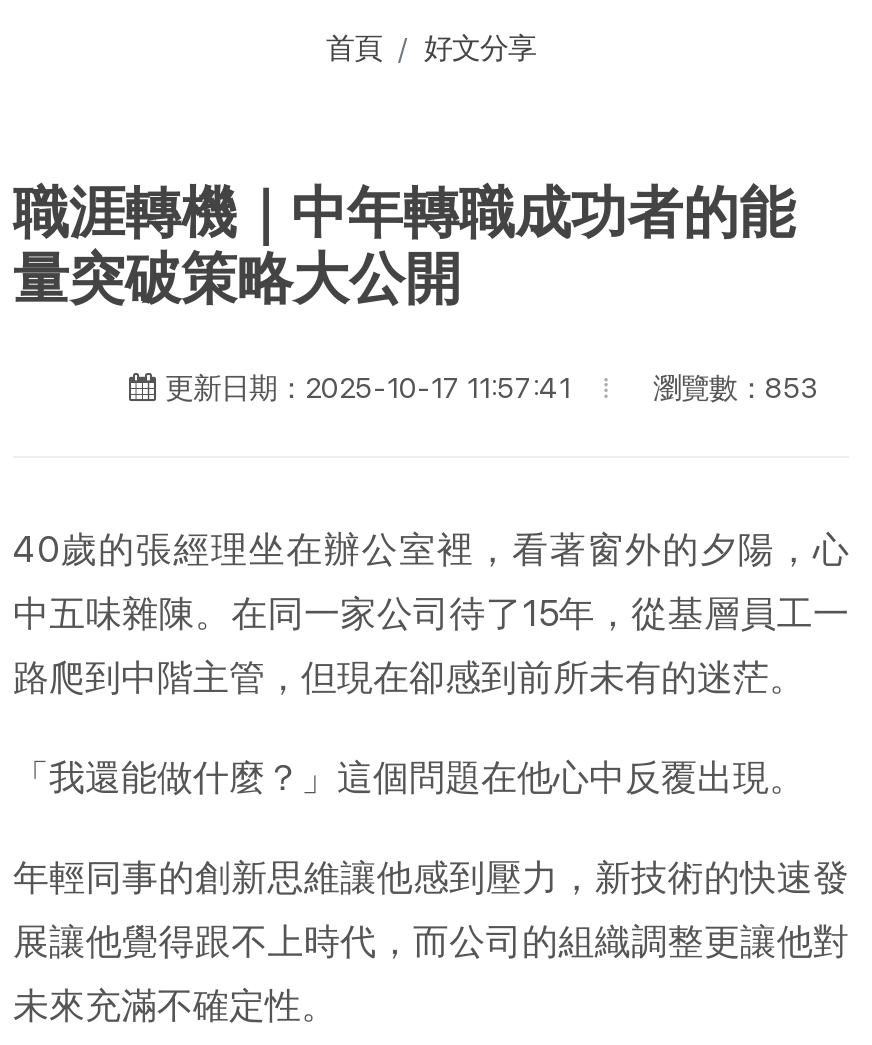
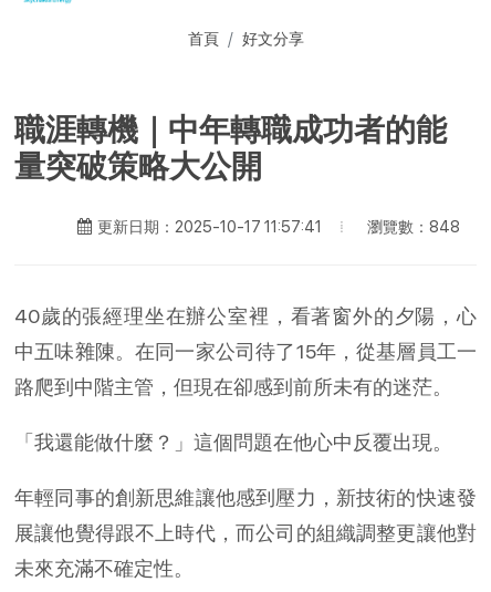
- 瀏覽數：853
+ 瀏覽數：848
